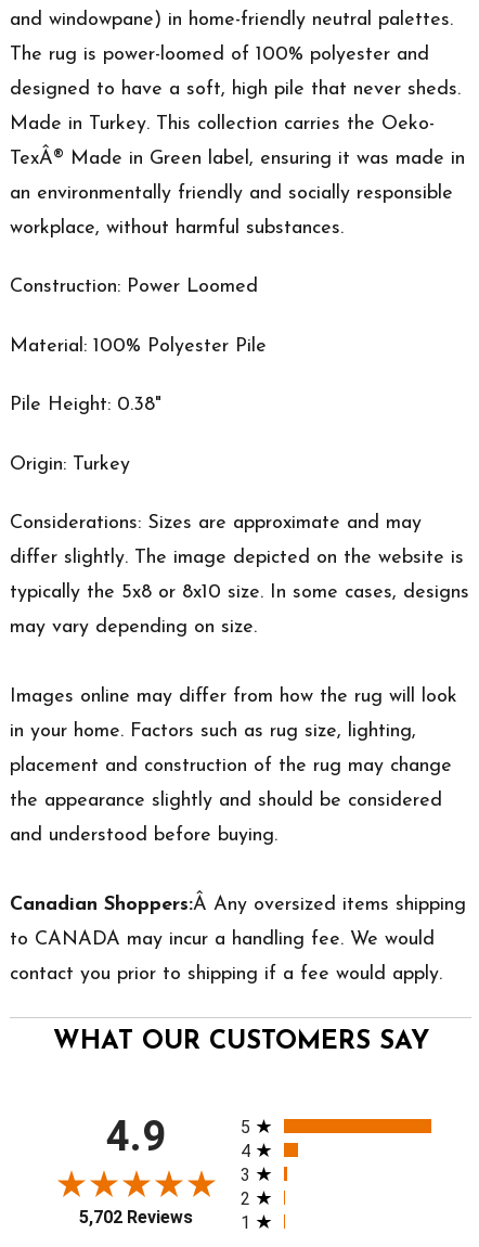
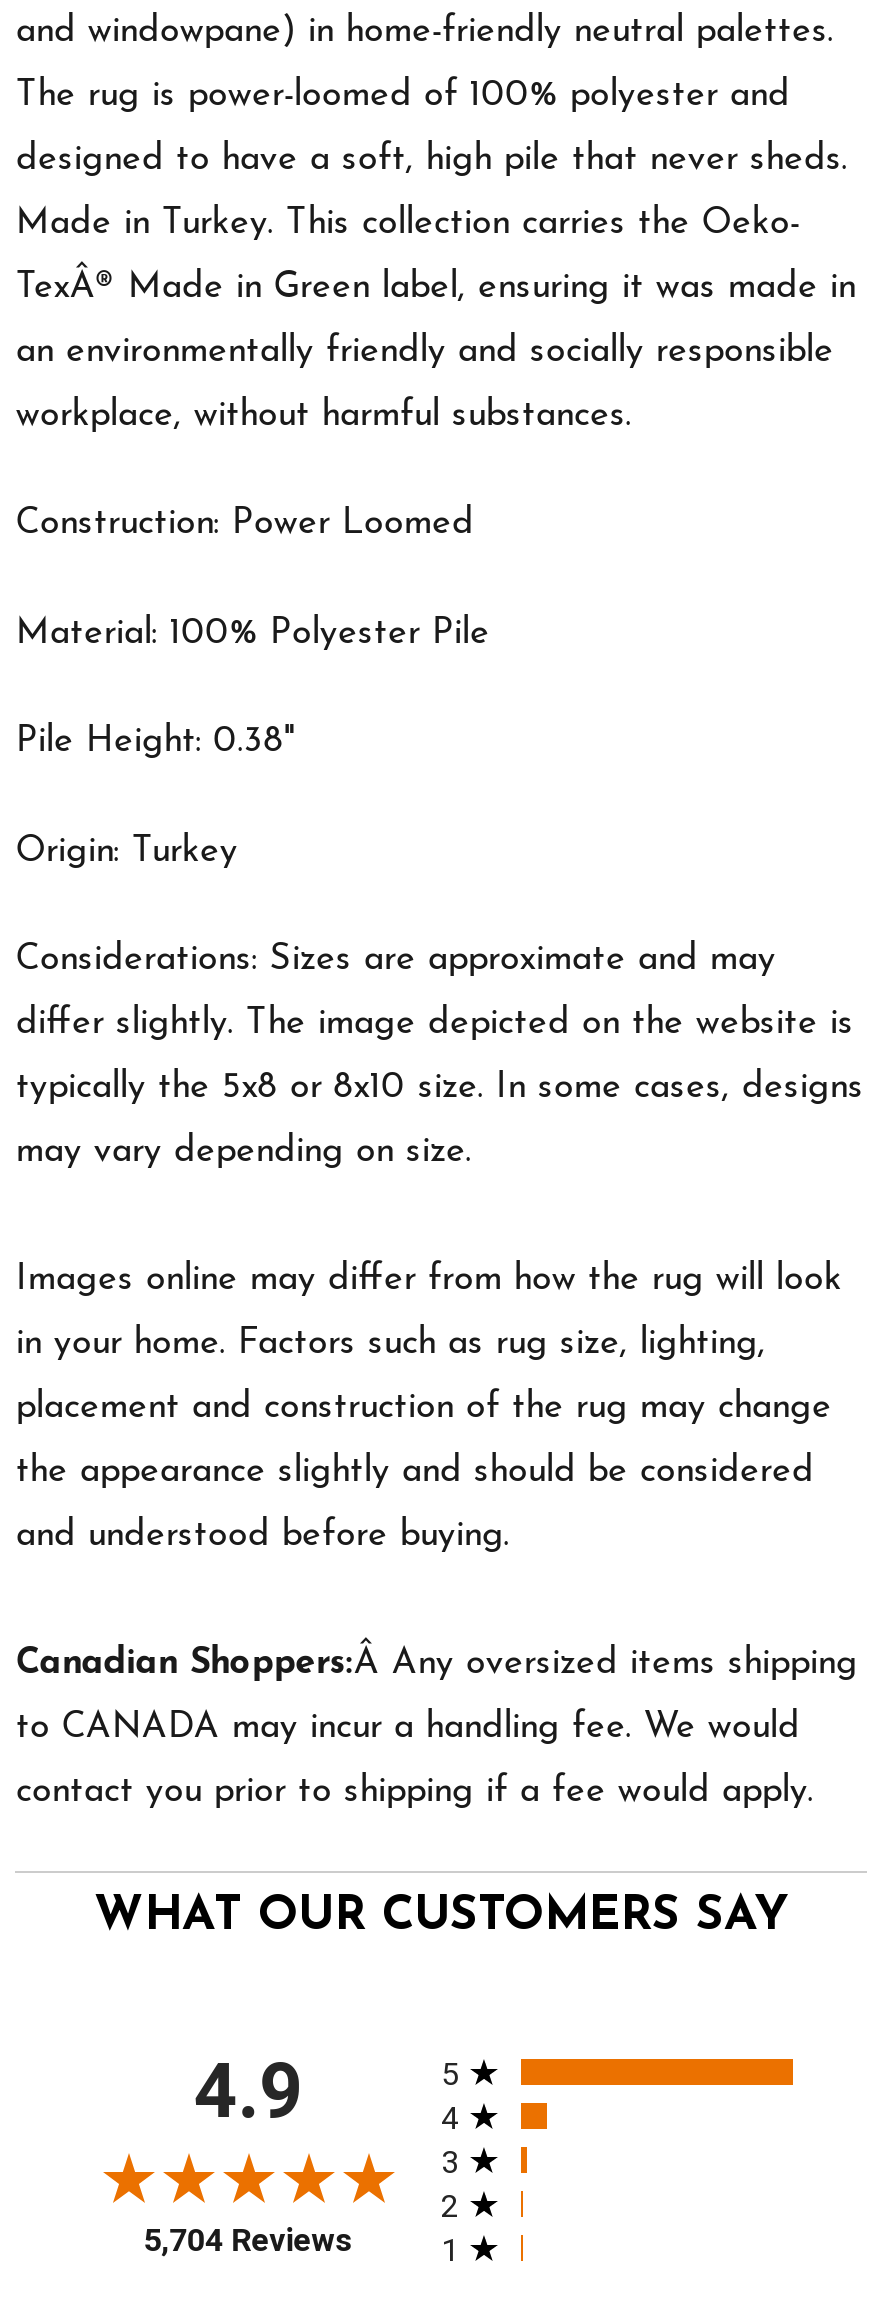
- 5,702 Reviews
+ 5,704 Reviews
